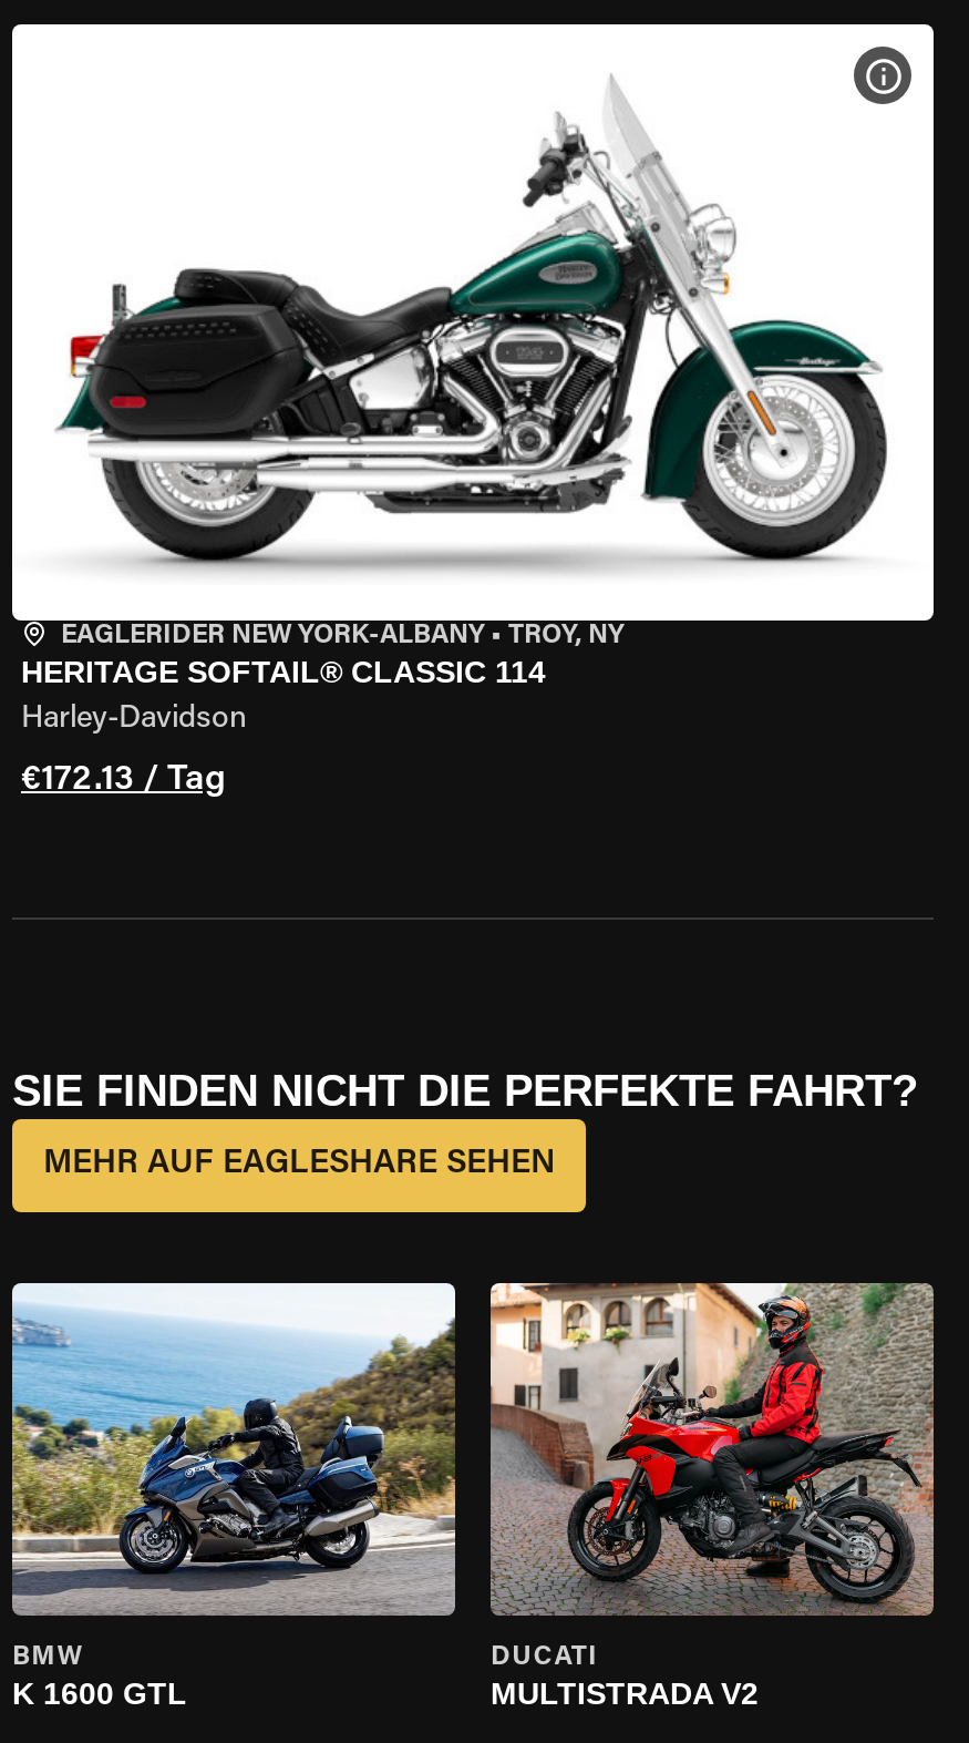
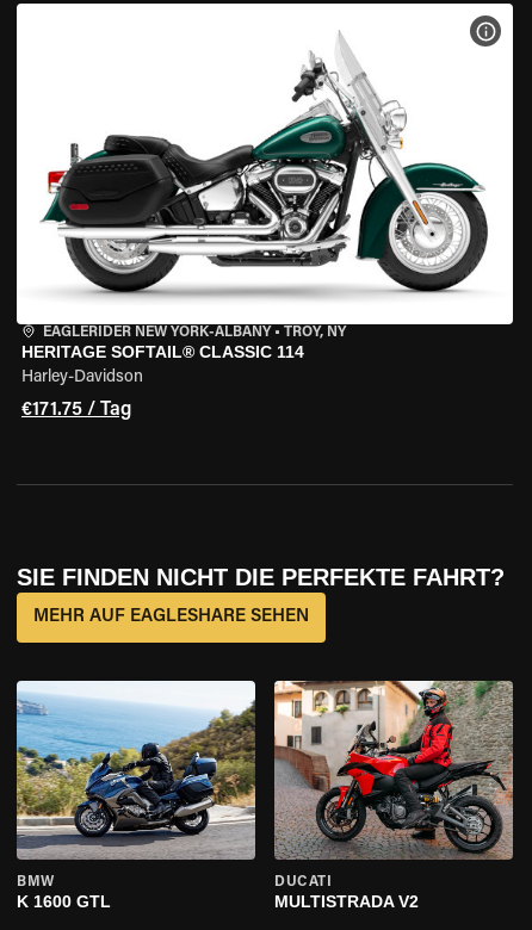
- €172.13 / Tag
+ €171.75 / Tag
